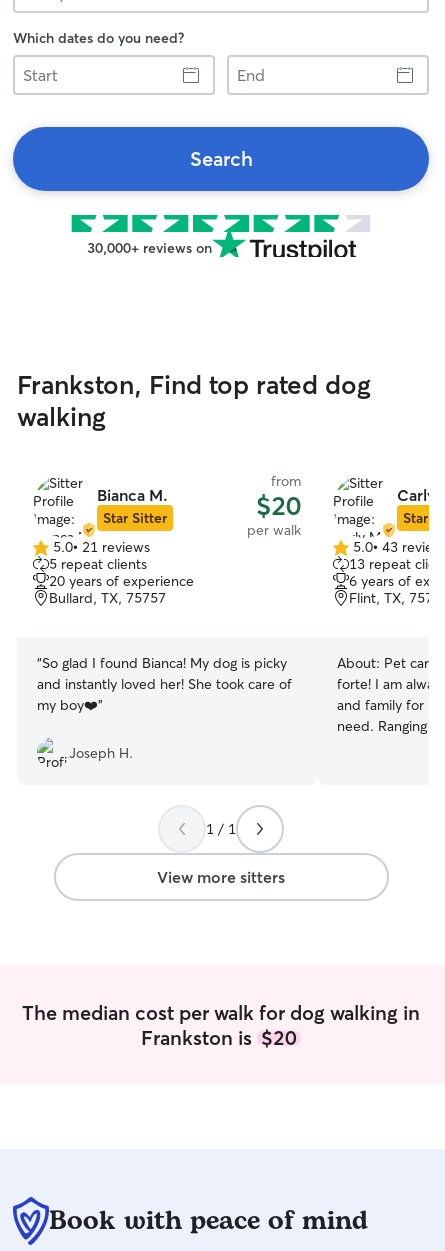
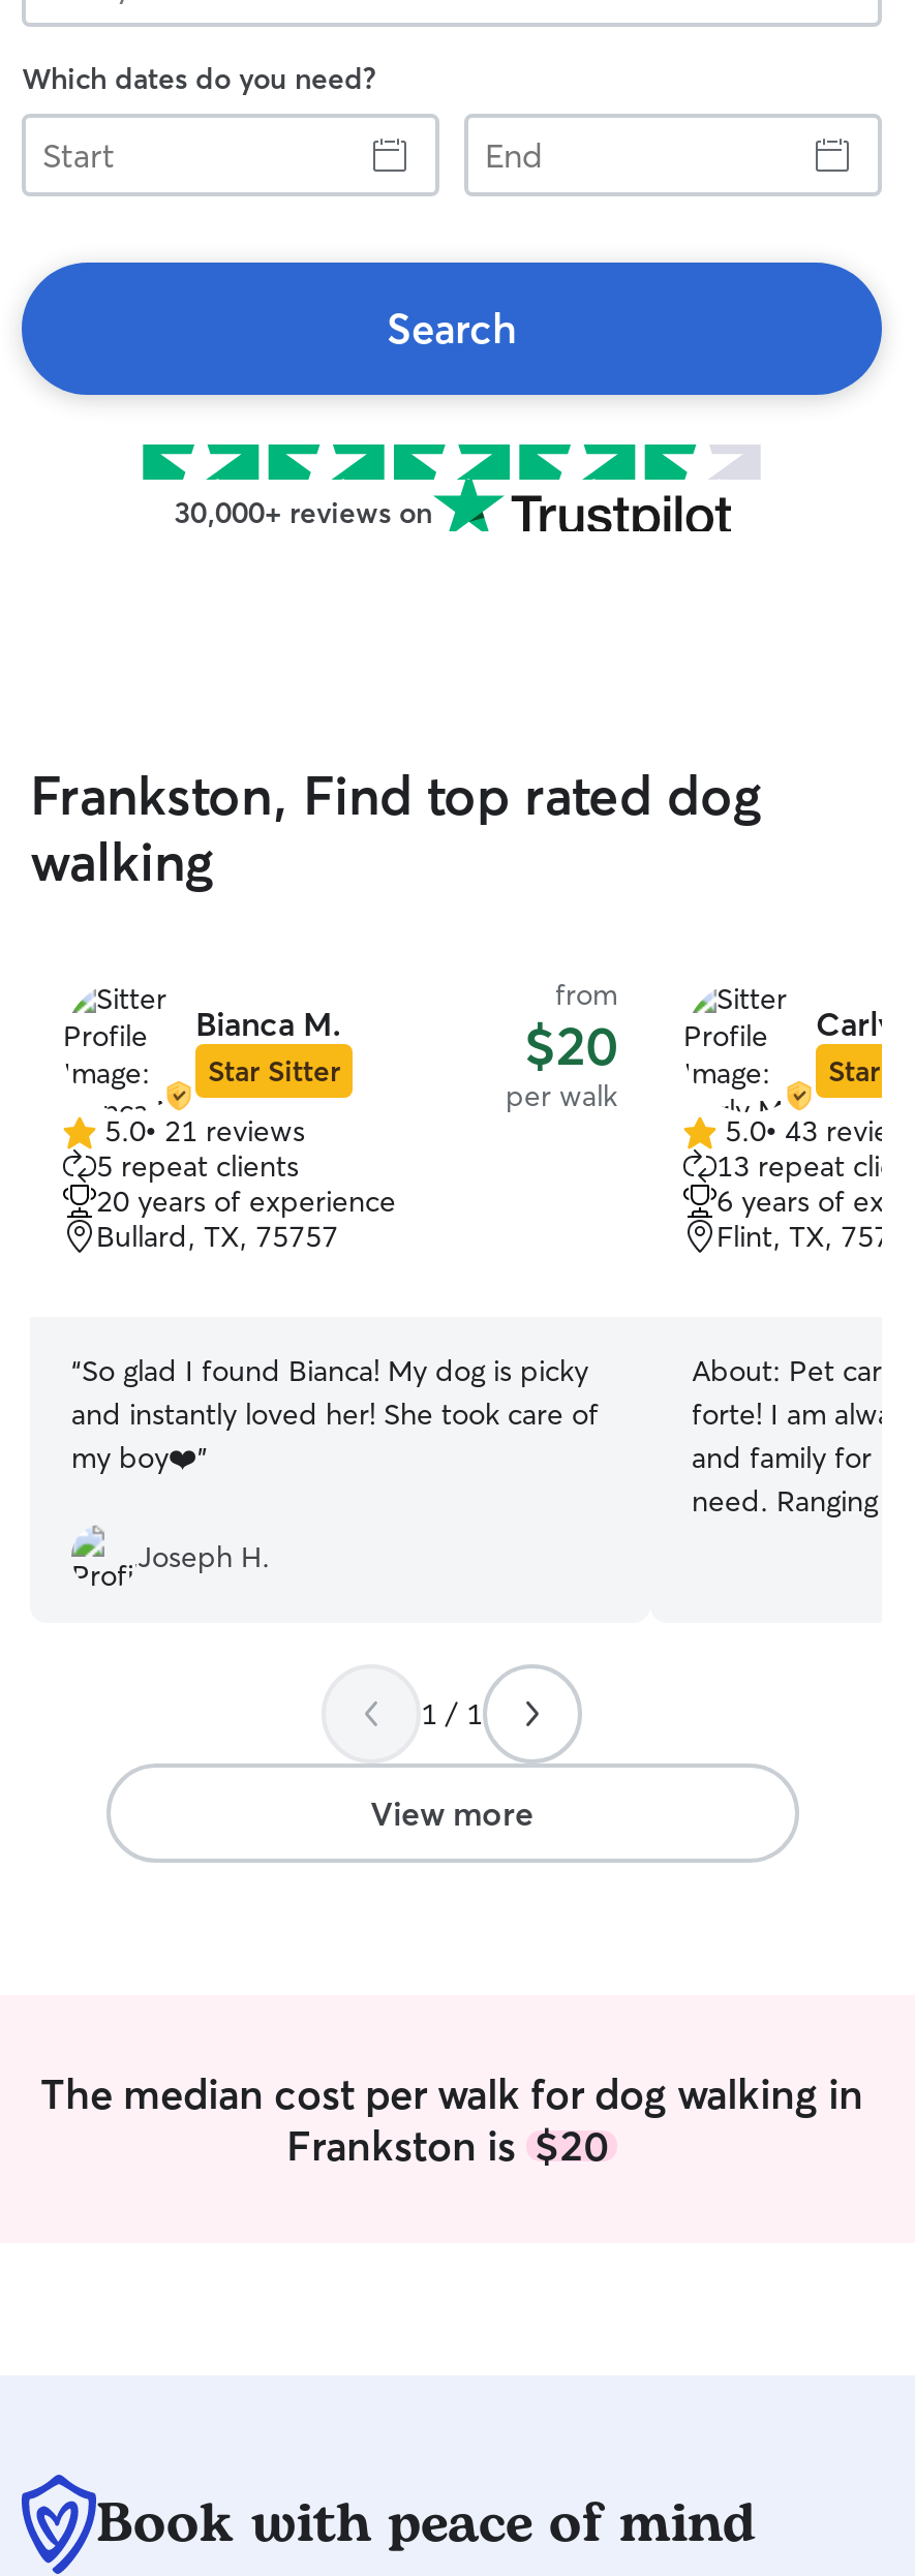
- View more sitters
+ View more
